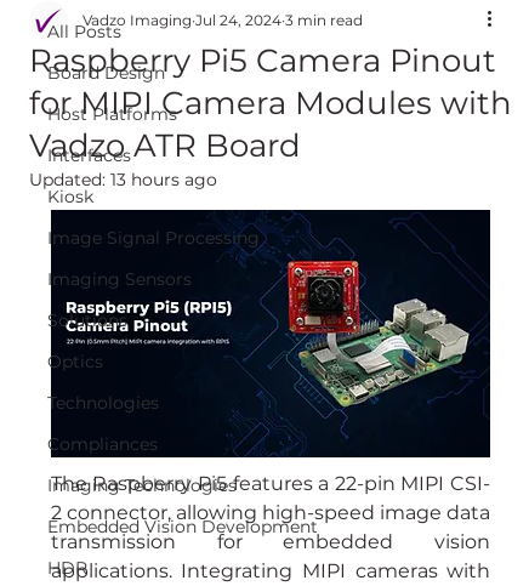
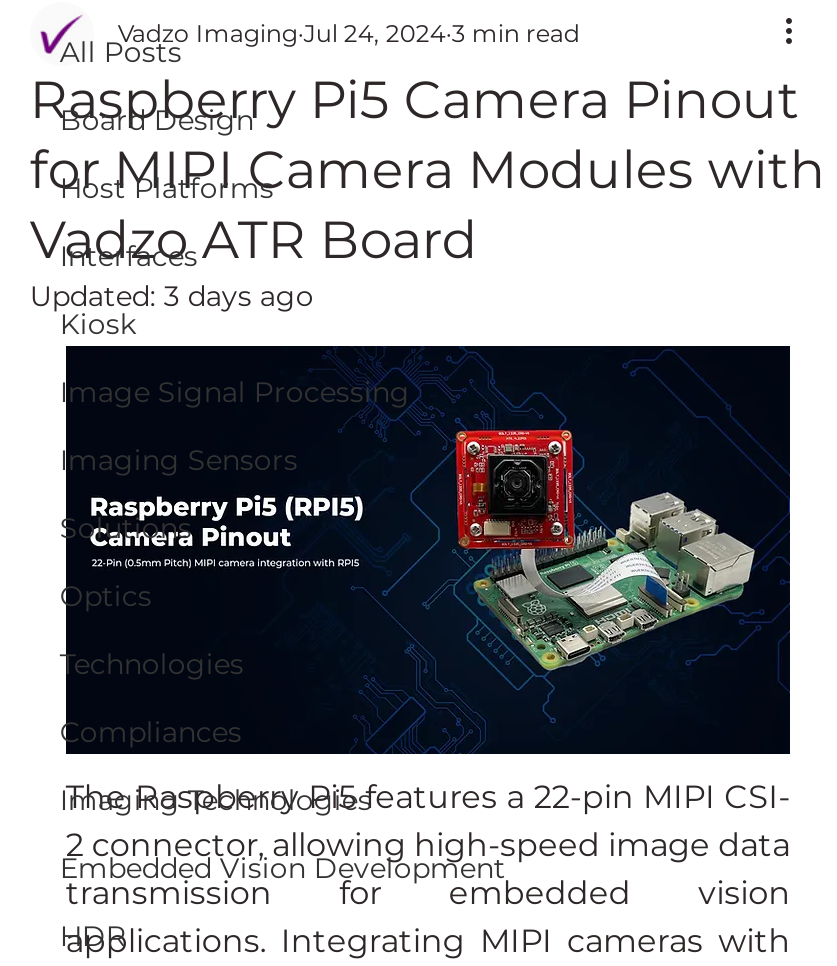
- Updated: 13 hours ago
+ Updated: 3 days ago
